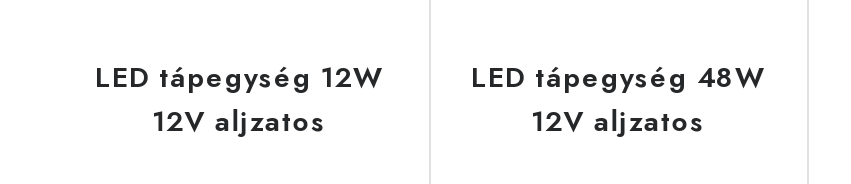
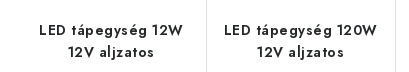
- LED tápegység 48W
+ LED tápegység 120W
